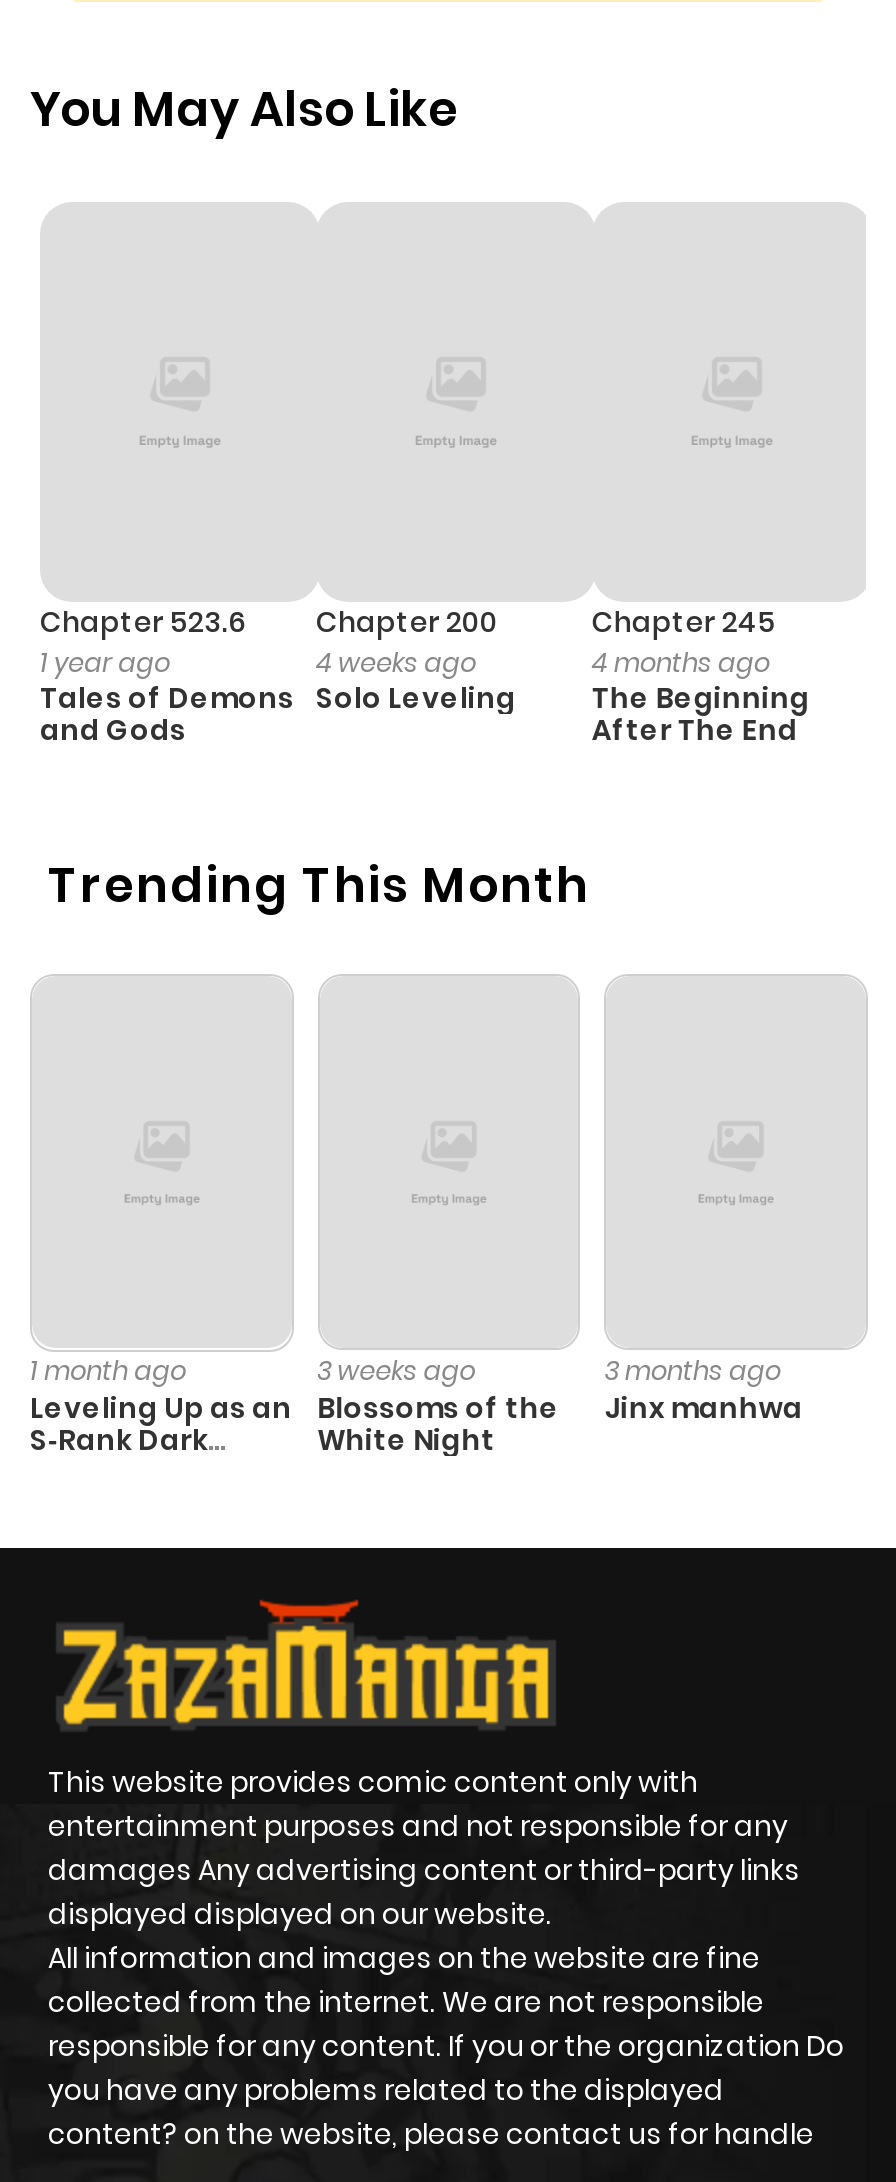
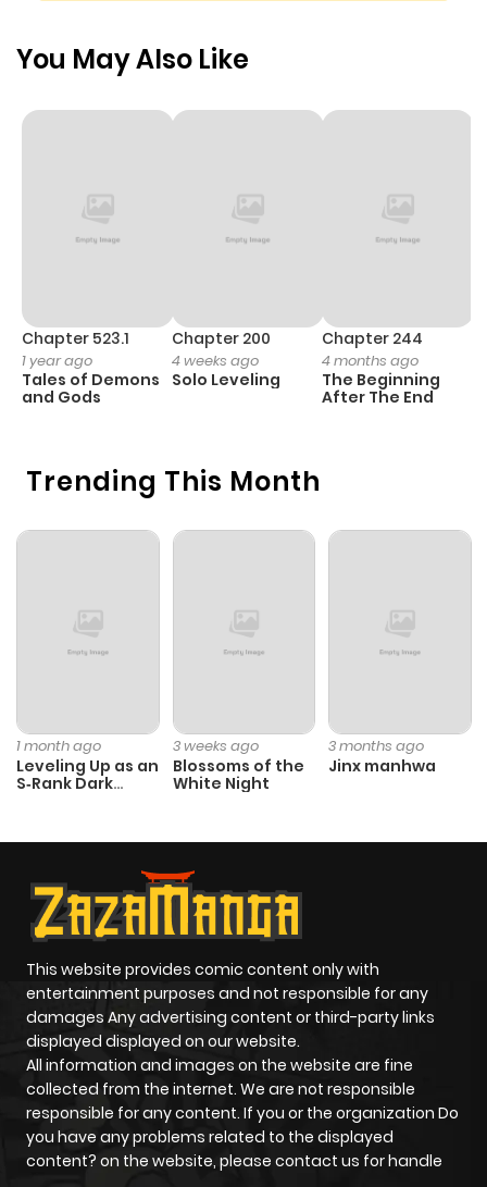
- Chapter 523.6 Chapter 200
+ Chapter 523.1 Chapter 200

- Chapter 245
+ Chapter 244
